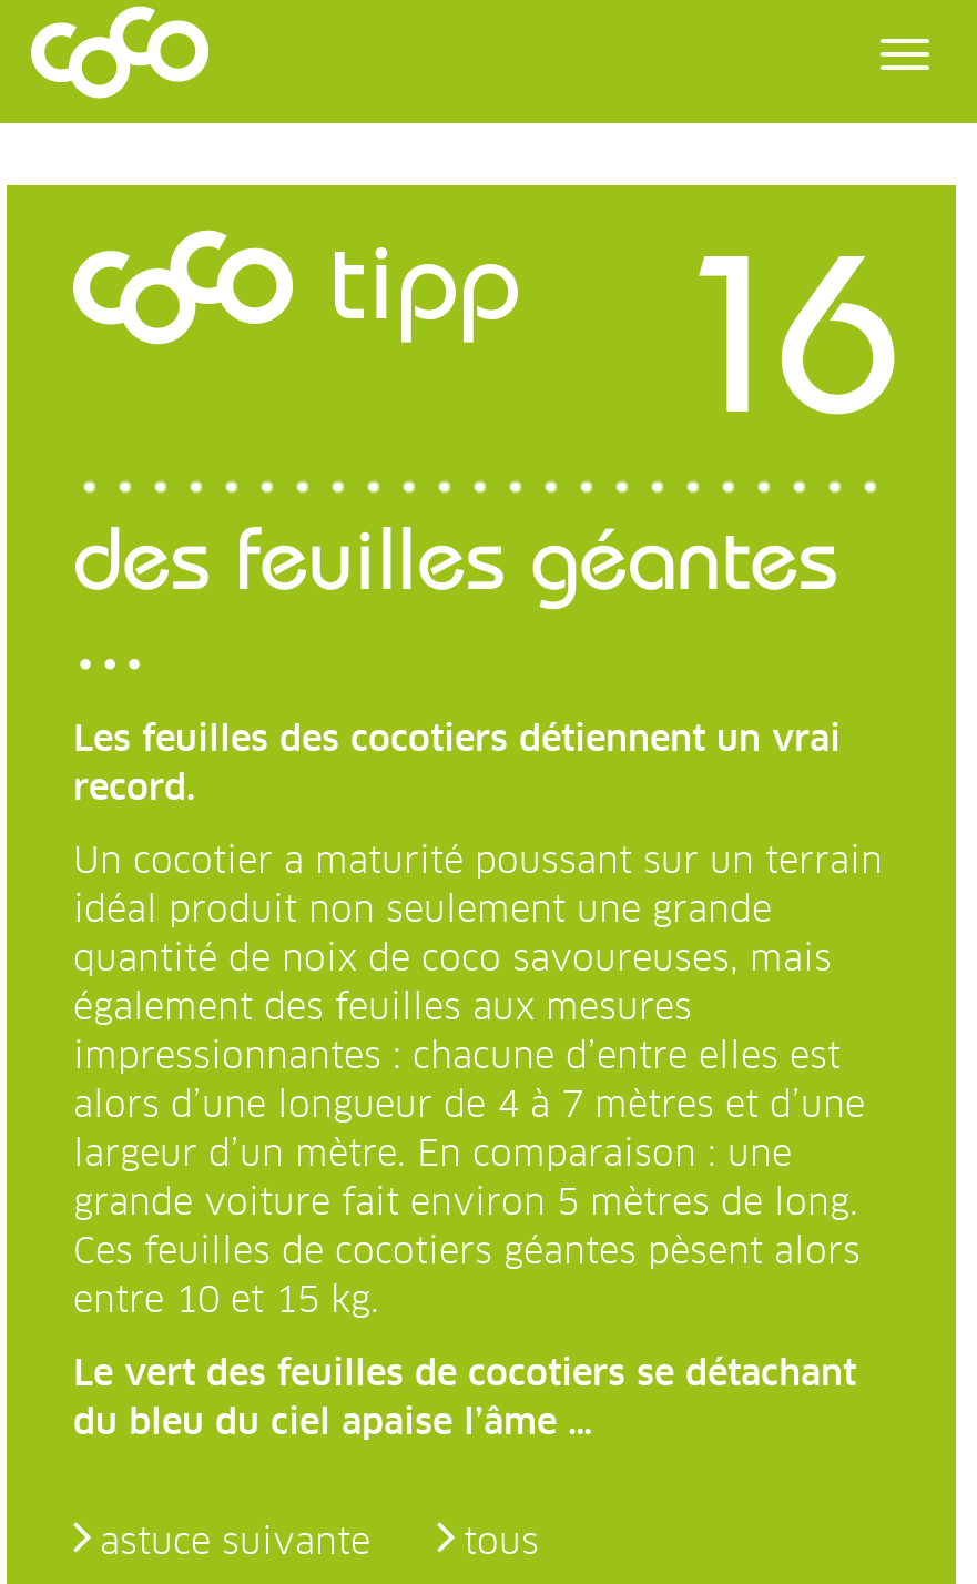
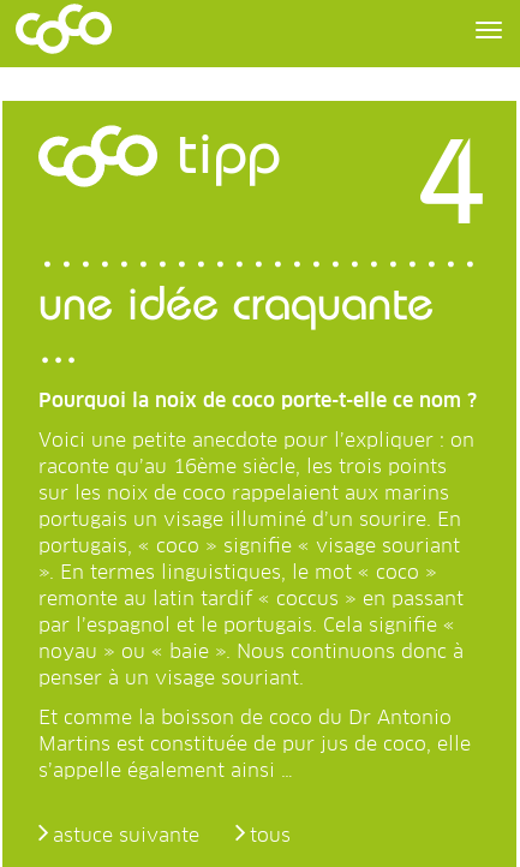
- 16
- des feuilles géantes
+ 4
+ une idée craquante

- Les feuilles des cocotiers détiennent un vrai
- record.
+ Pourquoi la noix de coco porte-t-elle ce nom ?

- Un cocotier a maturité poussant sur un terrain
- idéal produit non seulement une grande
- quantité de noix de coco savoureuses, mais
- également des feuilles aux mesures
- impressionnantes : chacune d’entre elles est
- alors d’une longueur de 4 à 7 mètres et d’une
- largeur d’un mètre. En comparaison : une
- grande voiture fait environ 5 mètres de long.
- Ces feuilles de cocotiers géantes pèsent alors
- entre 10 et 15 kg.
+ Voici une petite anecdote pour l’expliquer : on
+ raconte qu’au 16ème siècle, les trois points
+ sur les noix de coco rappelaient aux marins
+ portugais un visage illuminé d’un sourire. En
+ portugais, « coco » signifie « visage souriant
+ ». En termes linguistiques, le mot « coco »
+ remonte au latin tardif « coccus » en passant
+ par l’espagnol et le portugais. Cela signifie «
+ noyau » ou « baie ». Nous continuons donc à
+ penser à un visage souriant.

- Le vert des feuilles de cocotiers se détachant
- du bleu du ciel apaise l’âme …
+ Et comme la boisson de coco du Dr Antonio
+ Martins est constituée de pur jus de coco, elle
+ s’appelle également ainsi …
